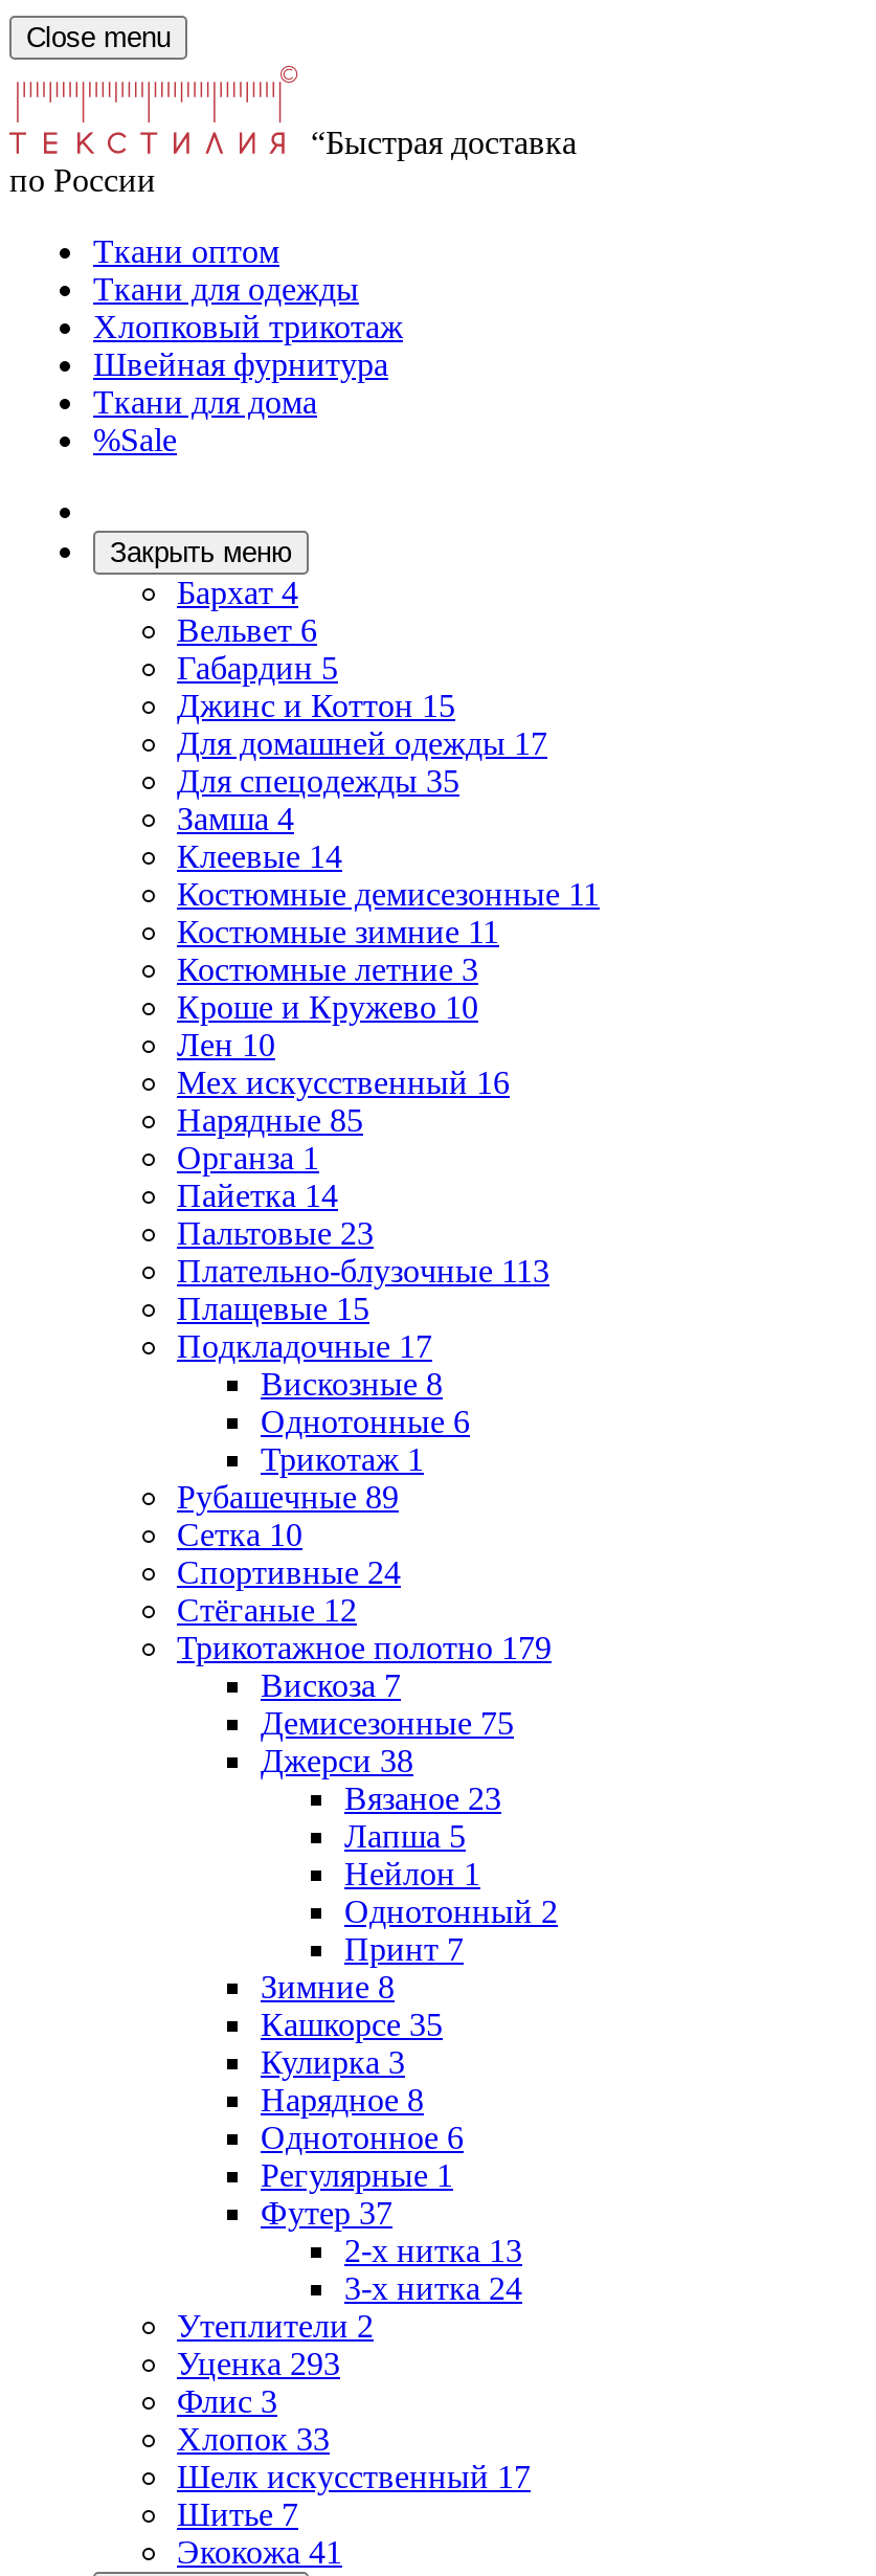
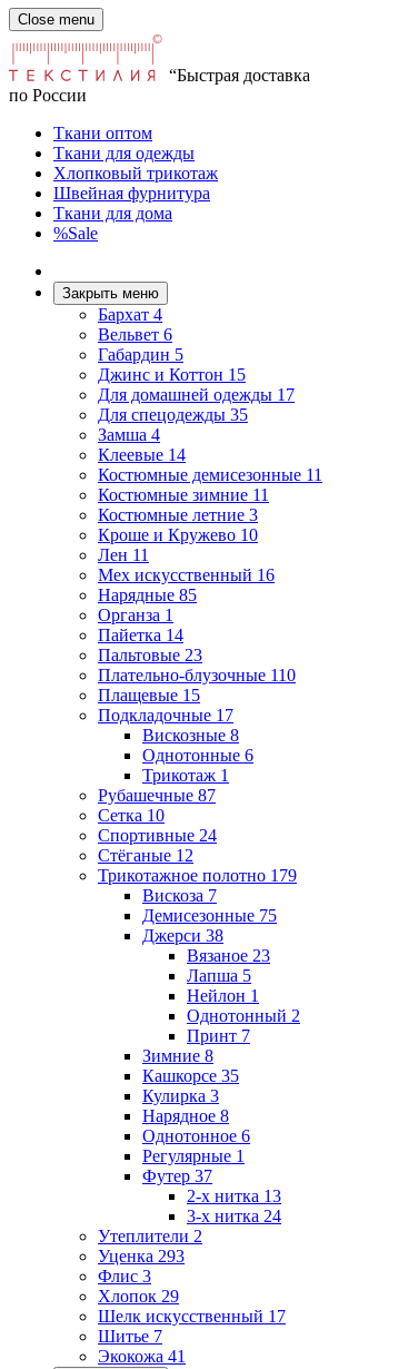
- Лен 10
+ Лен 11

- Плательно-блузочные 113
+ Плательно-блузочные 110

- Рубашечные 89
+ Рубашечные 87

- Хлопок 33
+ Хлопок 29
